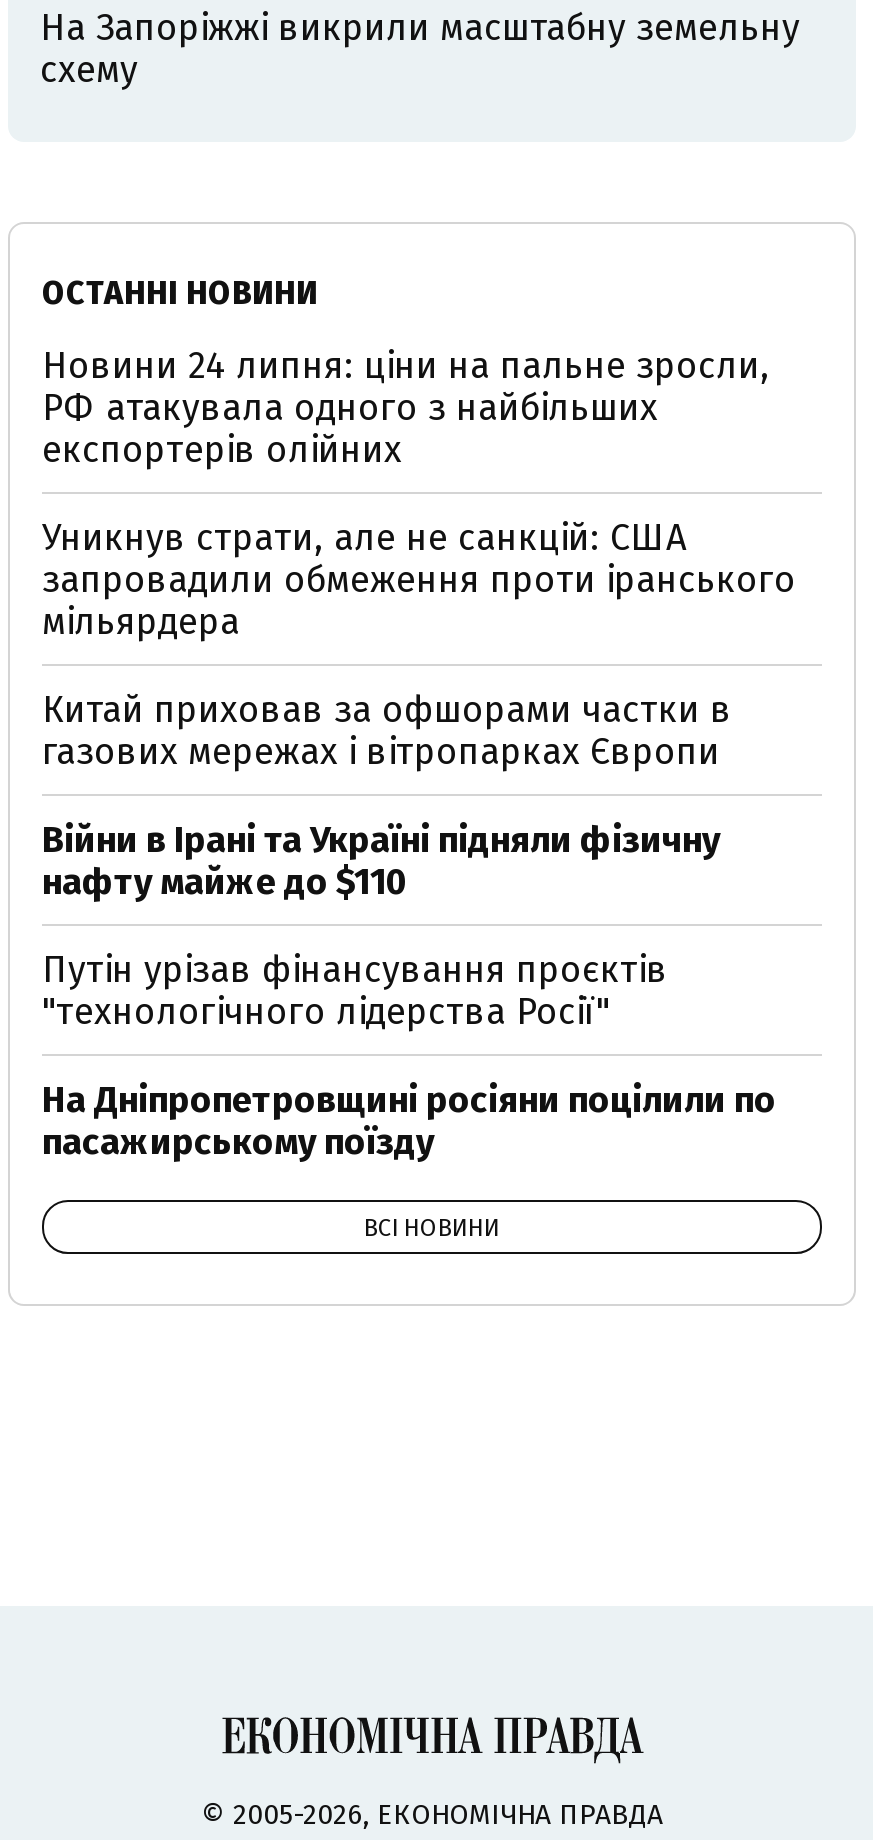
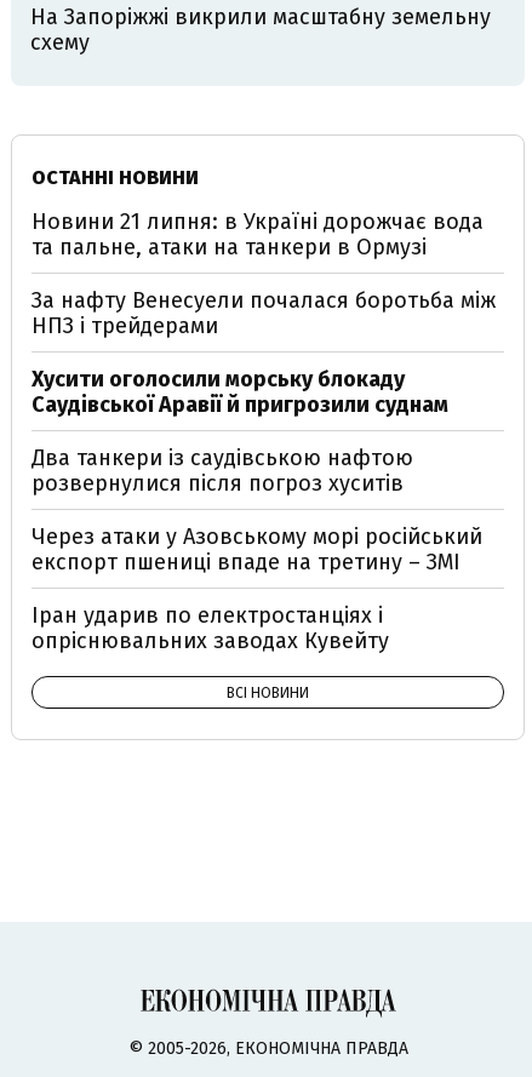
- Новини 24 липня: ціни на пальне зросли,
- РФ атакувала одного з найбільших
- експортерів олійних
+ Новини 21 липня: в Україні дорожчає вода
+ та пальне, атаки на танкери в Ормузі

- Уникнув страти, але не санкцій: США
- запровадили обмеження проти іранського
- мільярдера
+ За нафту Венесуели почалася боротьба між
+ НПЗ і трейдерами

- Китай приховав за офшорами частки в
- газових мережах і вітропарках Європи
+ Хусити оголосили морську блокаду
+ Саудівської Аравії й пригрозили суднам

- Війни в Ірані та Україні підняли фізичну
- нафту майже до $110
+ Два танкери із саудівською нафтою
+ розвернулися після погроз хуситів

- Путін урізав фінансування проєктів
- "технологічного лідерства Росії"
+ Через атаки у Азовському морі російський
+ експорт пшениці впаде на третину – ЗМІ

- На Дніпропетровщині росіяни поцілили по
- пасажирському поїзду
+ Іран ударив по електростанціях і
+ опріснювальних заводах Кувейту
